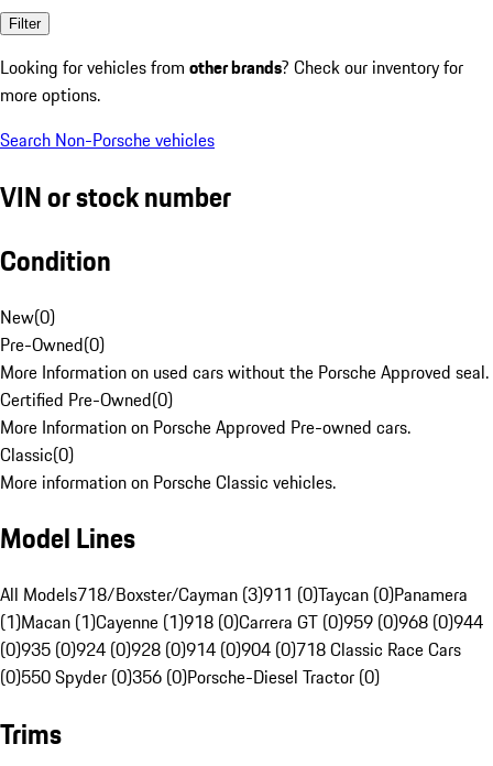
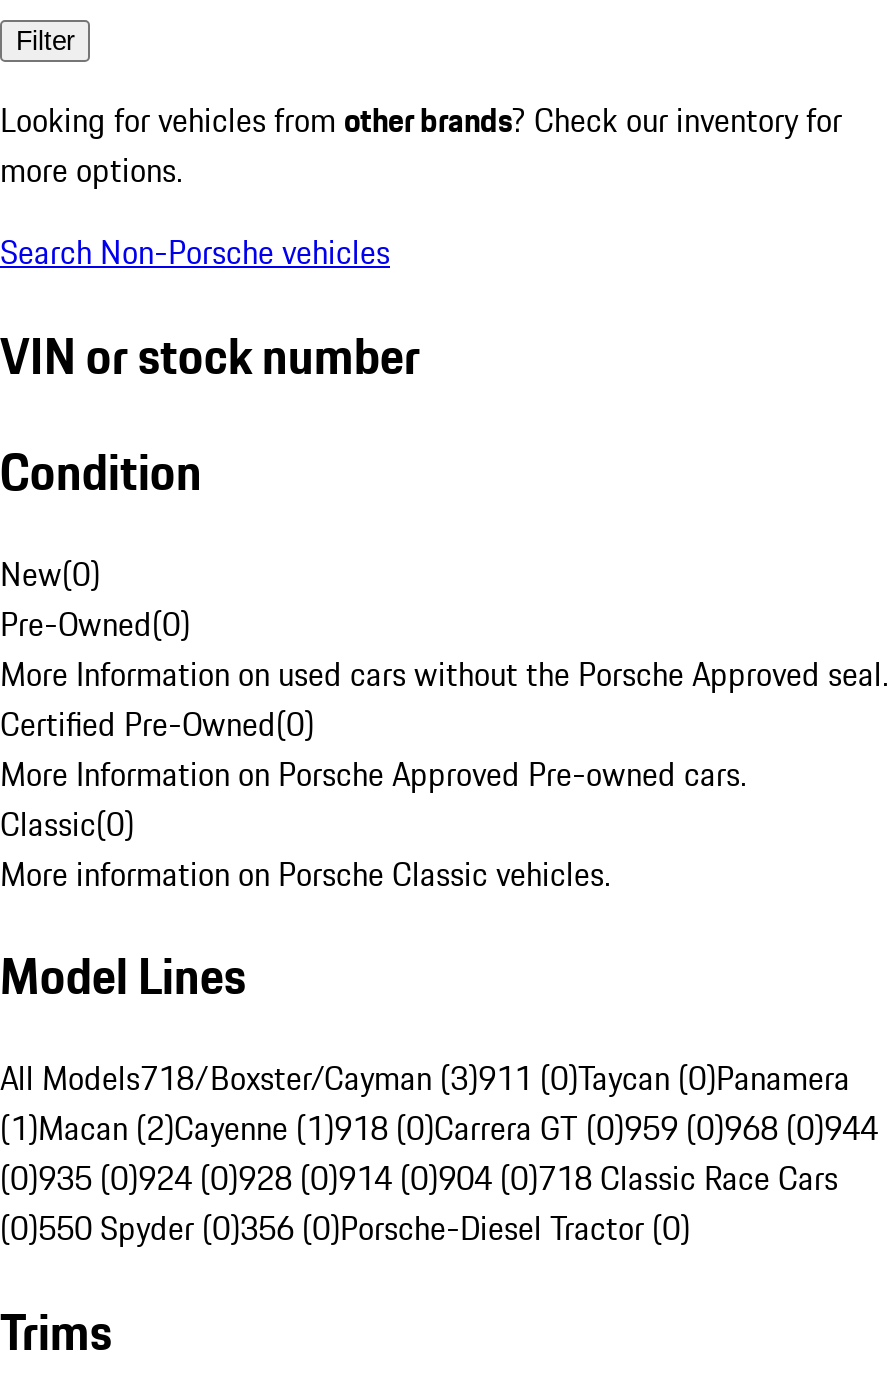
- (1)Macan (1)Cayenne (1)918 (0)Carrera GT (0)959 (0)968 (0)944
+ (1)Macan (2)Cayenne (1)918 (0)Carrera GT (0)959 (0)968 (0)944
